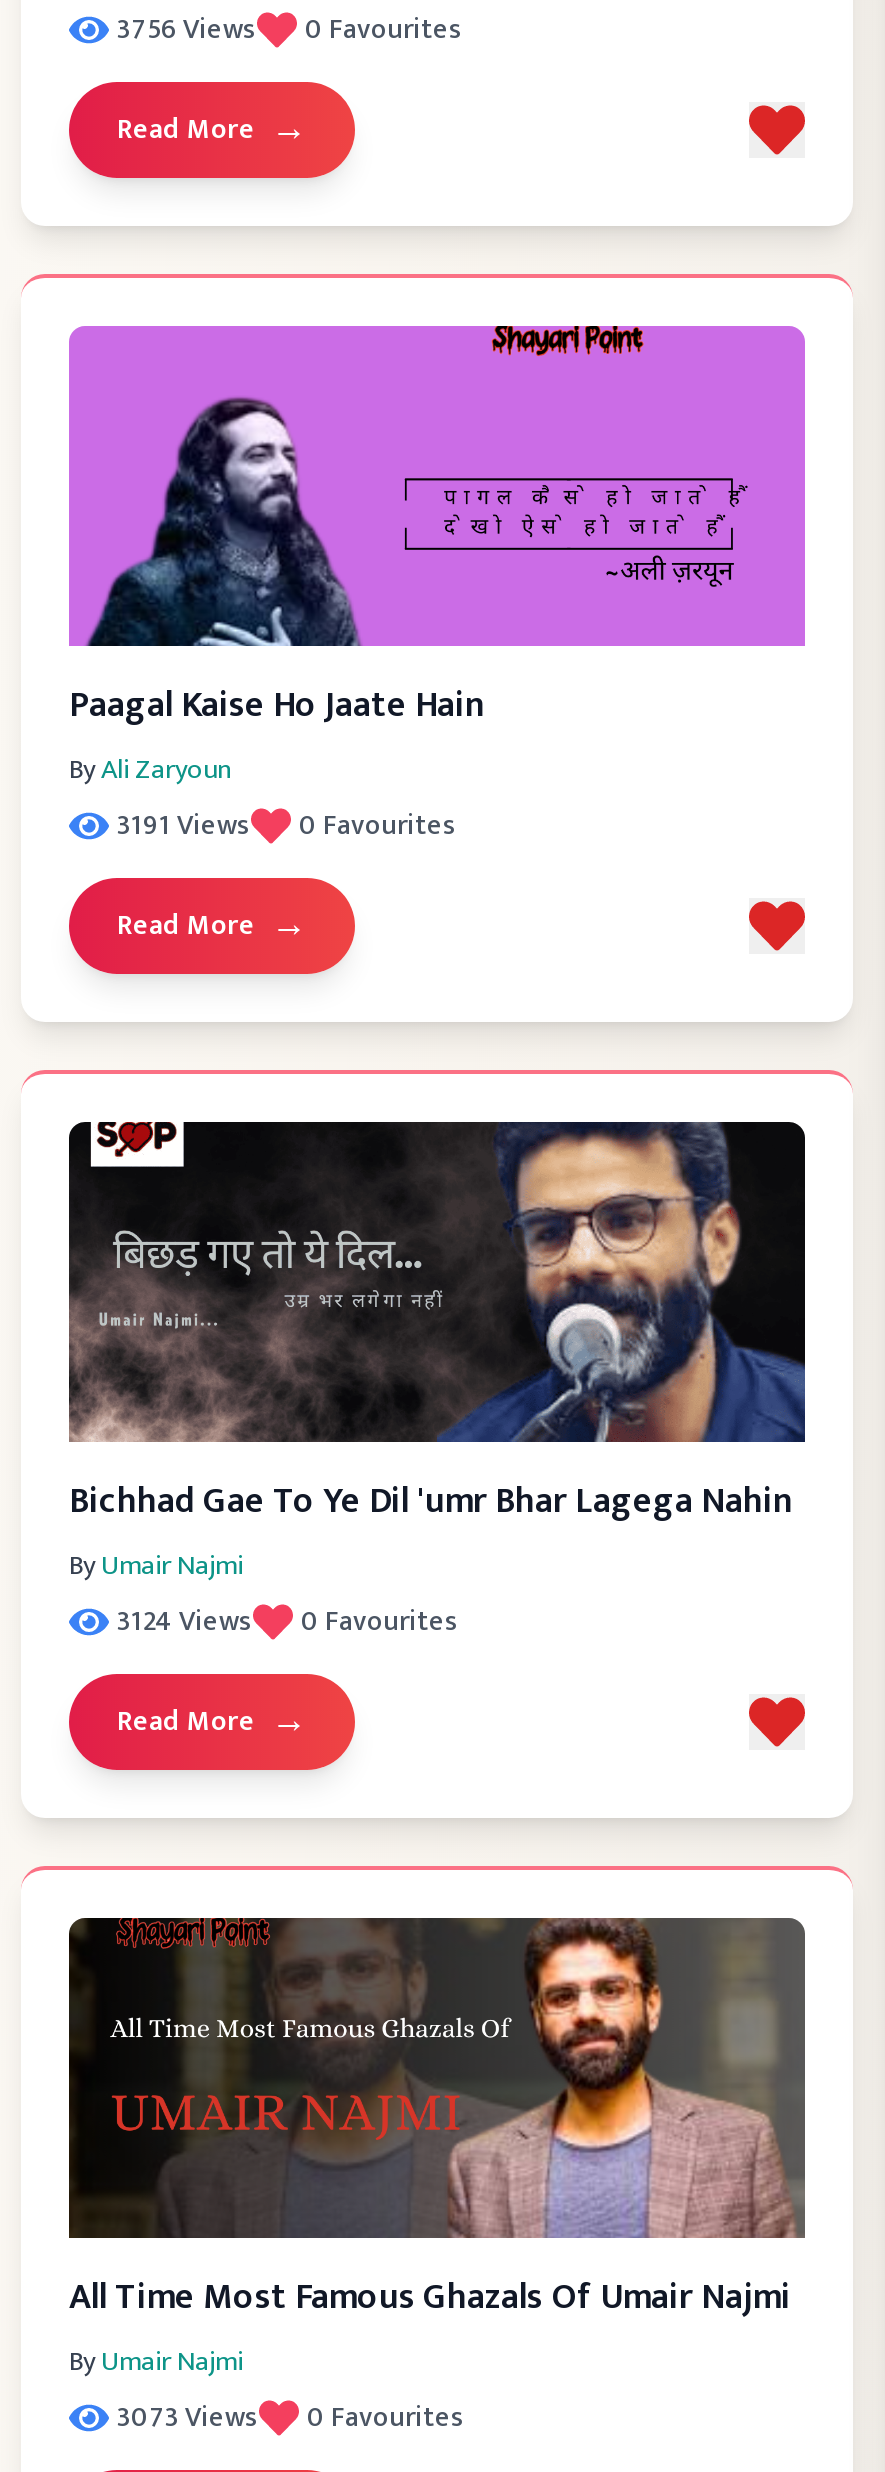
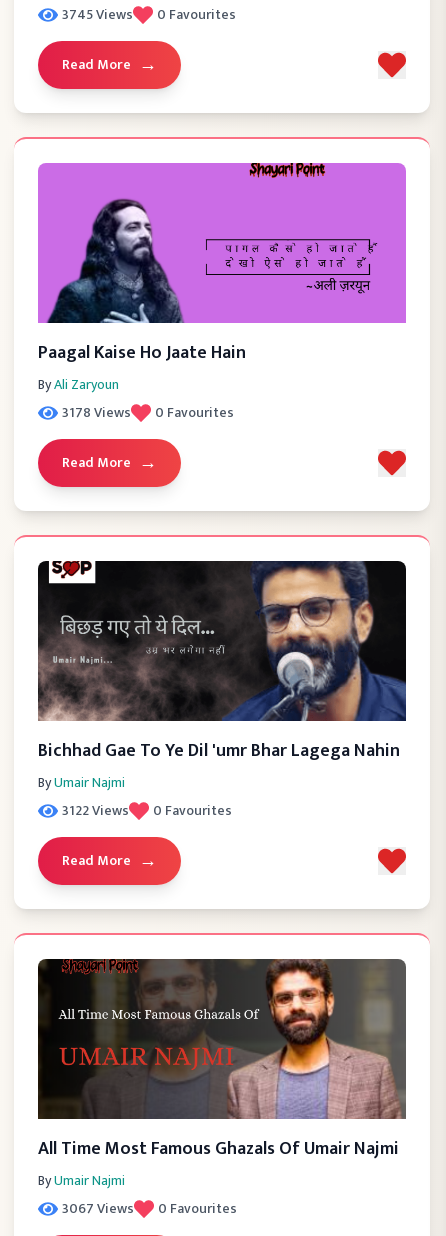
- 3756 Views 0 Favourites
+ 3745 Views 0 Favourites

- 3191 Views 0 Favourites
+ 3178 Views 0 Favourites

- 3124 Views 0 Favourites
+ 3122 Views 0 Favourites

- 3073 Views 0 Favourites
+ 3067 Views 0 Favourites
